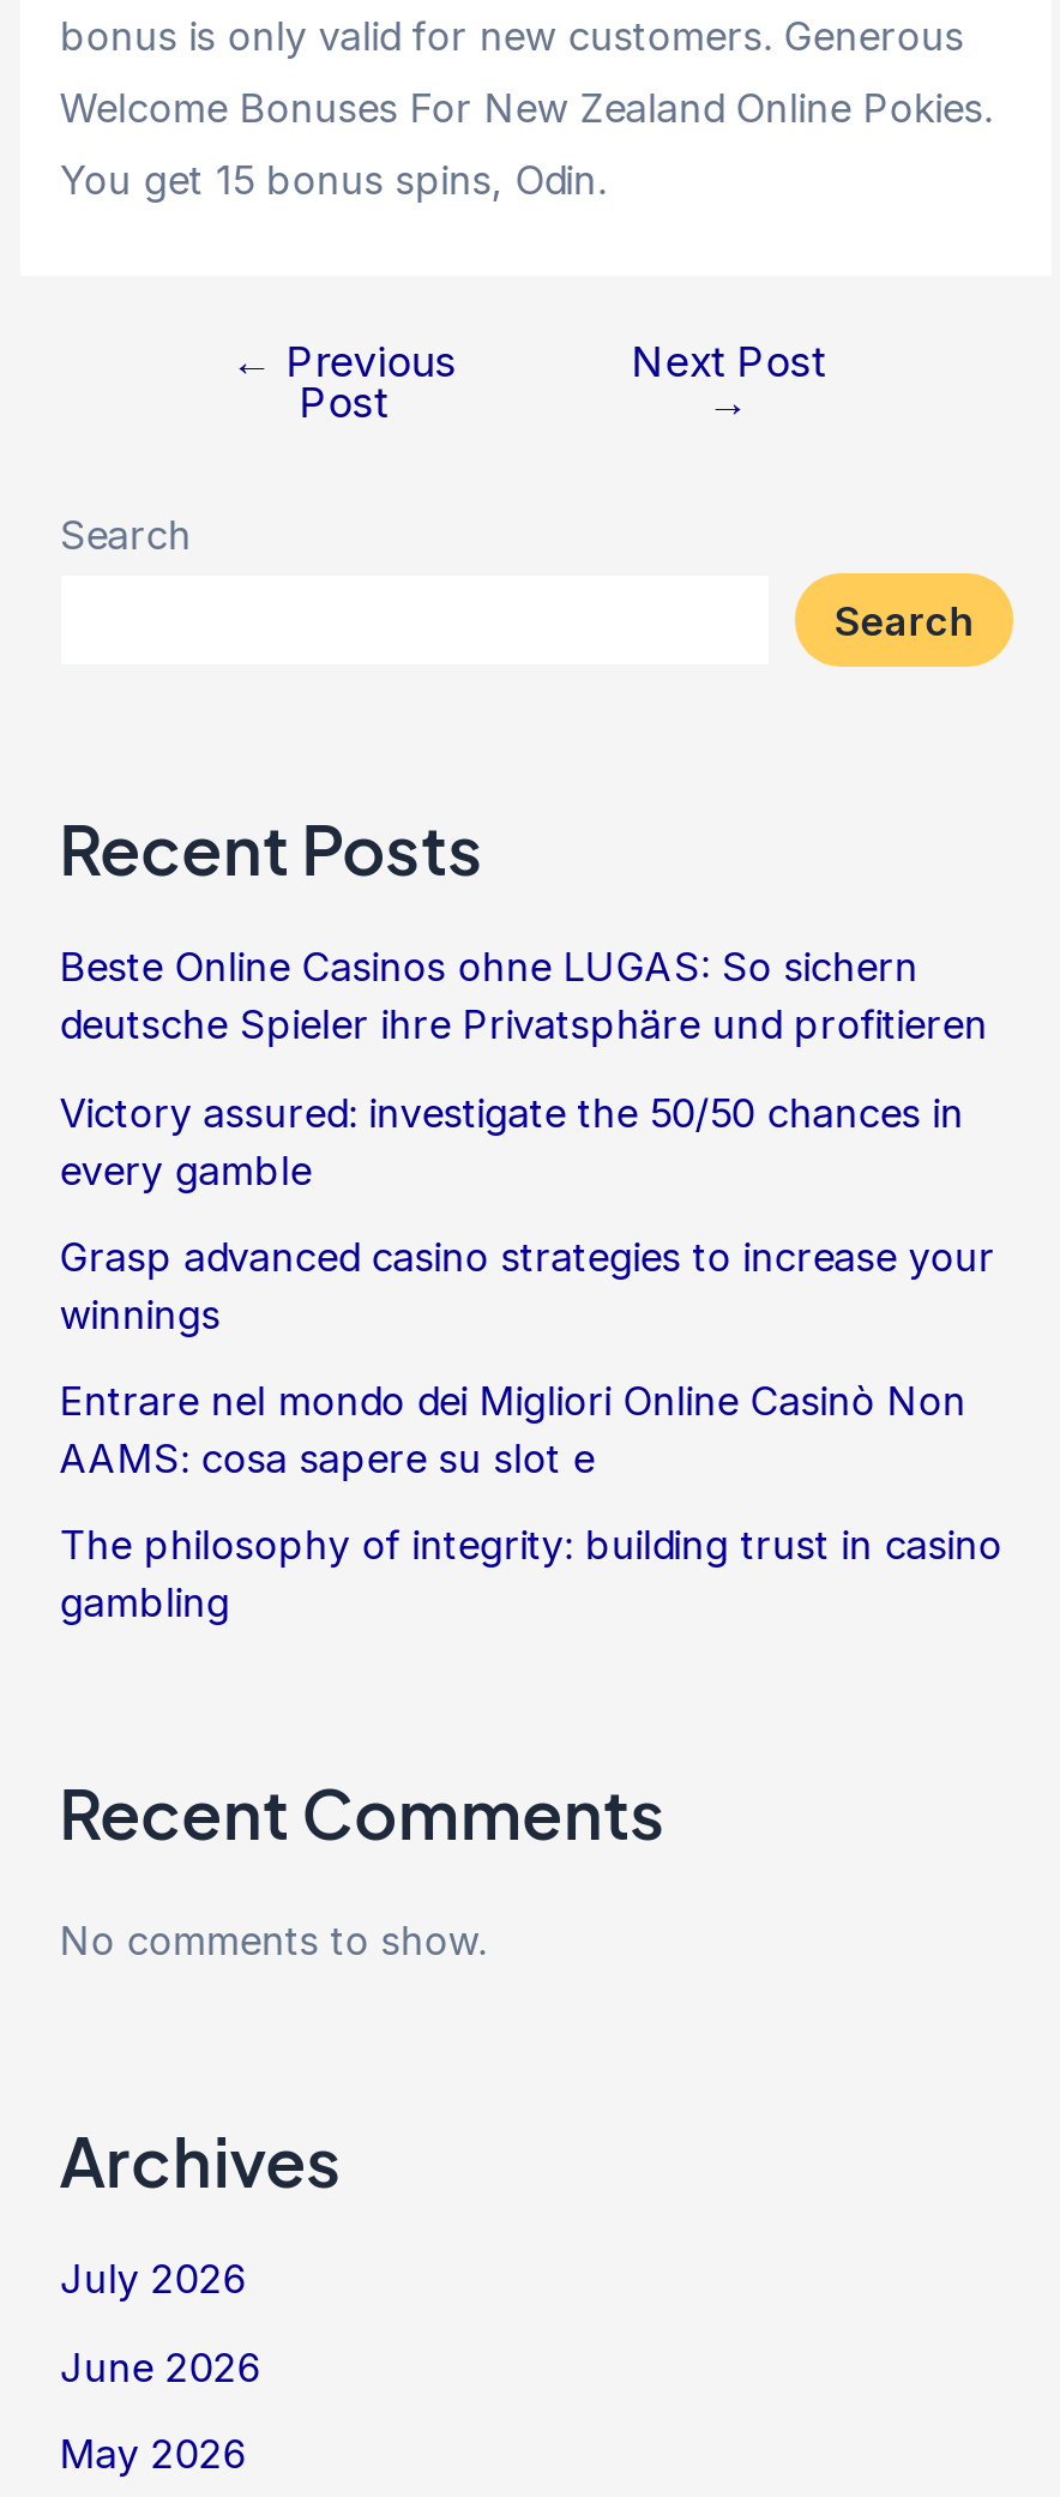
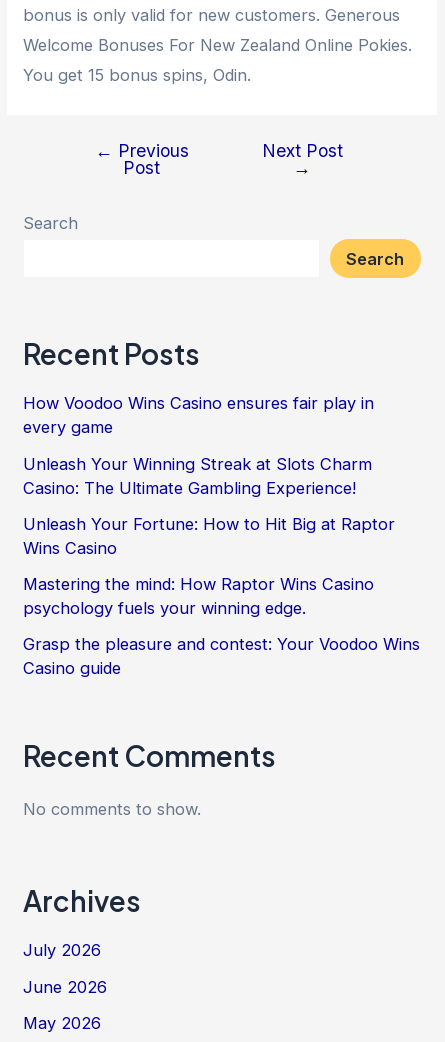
- Beste Online Casinos ohne LUGAS: So sichern
- deutsche Spieler ihre Privatsphäre und profitieren
+ How Voodoo Wins Casino ensures fair play in
+ every game

- Victory assured: investigate the 50/50 chances in
- every gamble
+ Unleash Your Winning Streak at Slots Charm
+ Casino: The Ultimate Gambling Experience!

- Grasp advanced casino strategies to increase your
- winnings
+ Unleash Your Fortune: How to Hit Big at Raptor
+ Wins Casino

- Entrare nel mondo dei Migliori Online Casinò Non
- AAMS: cosa sapere su slot e
+ Mastering the mind: How Raptor Wins Casino
+ psychology fuels your winning edge.

- The philosophy of integrity: building trust in casino
- gambling
+ Grasp the pleasure and contest: Your Voodoo Wins
+ Casino guide
